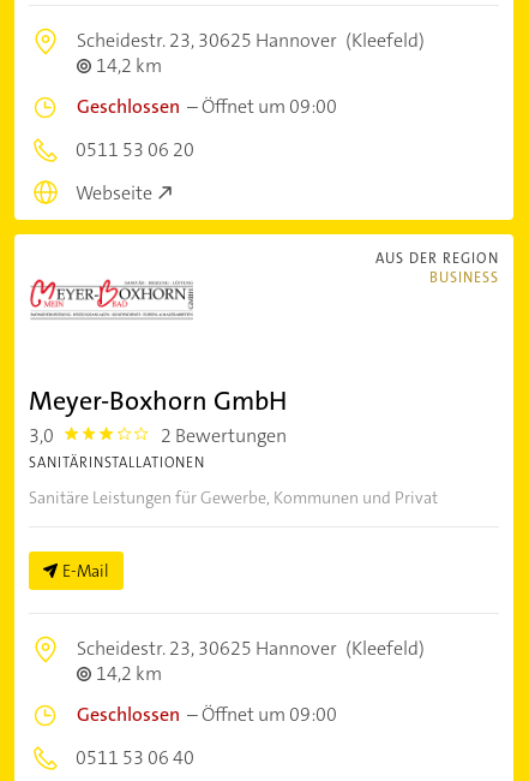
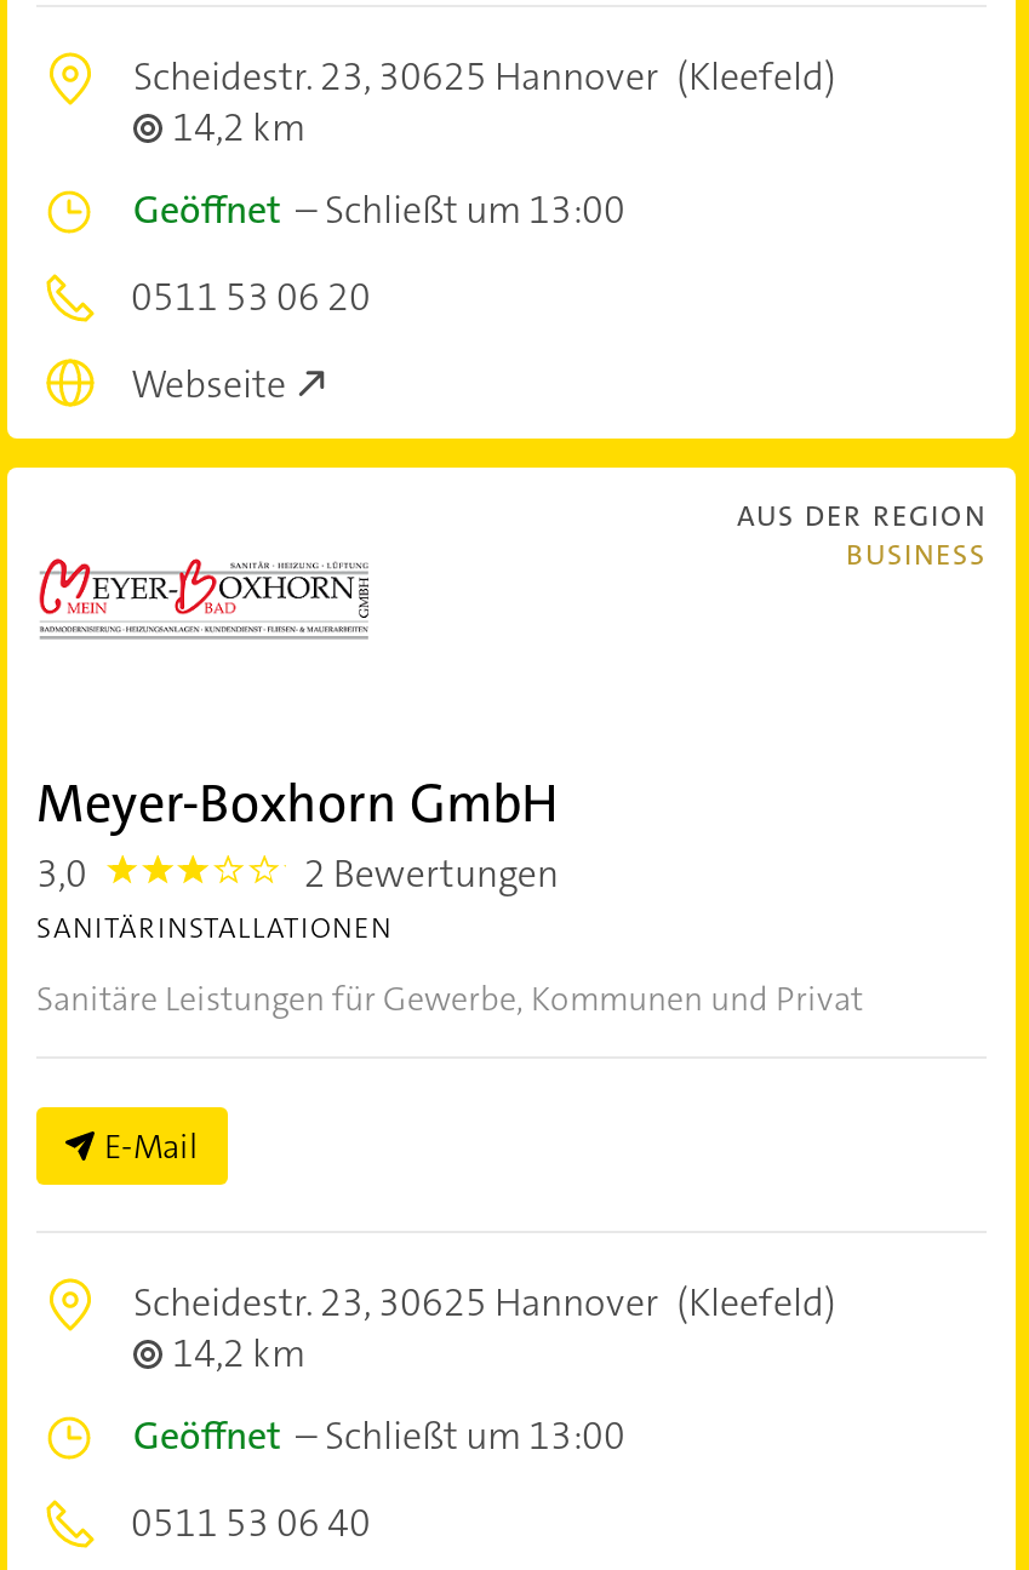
- Geschlossen – Öffnet um 09:00
+ Geöffnet – Schließt um 13:00

- Geschlossen – Öffnet um 09:00
+ Geöffnet – Schließt um 13:00
